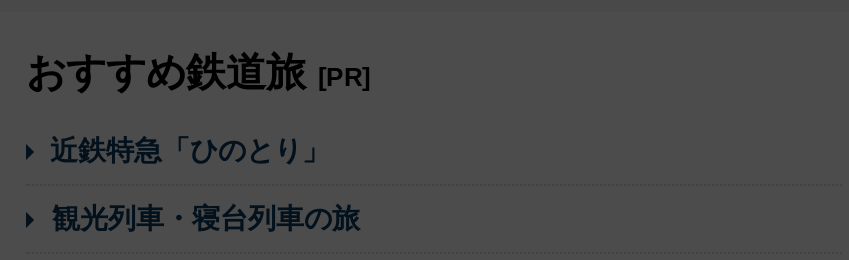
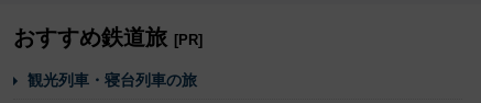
- 近鉄特急「ひのとり」
